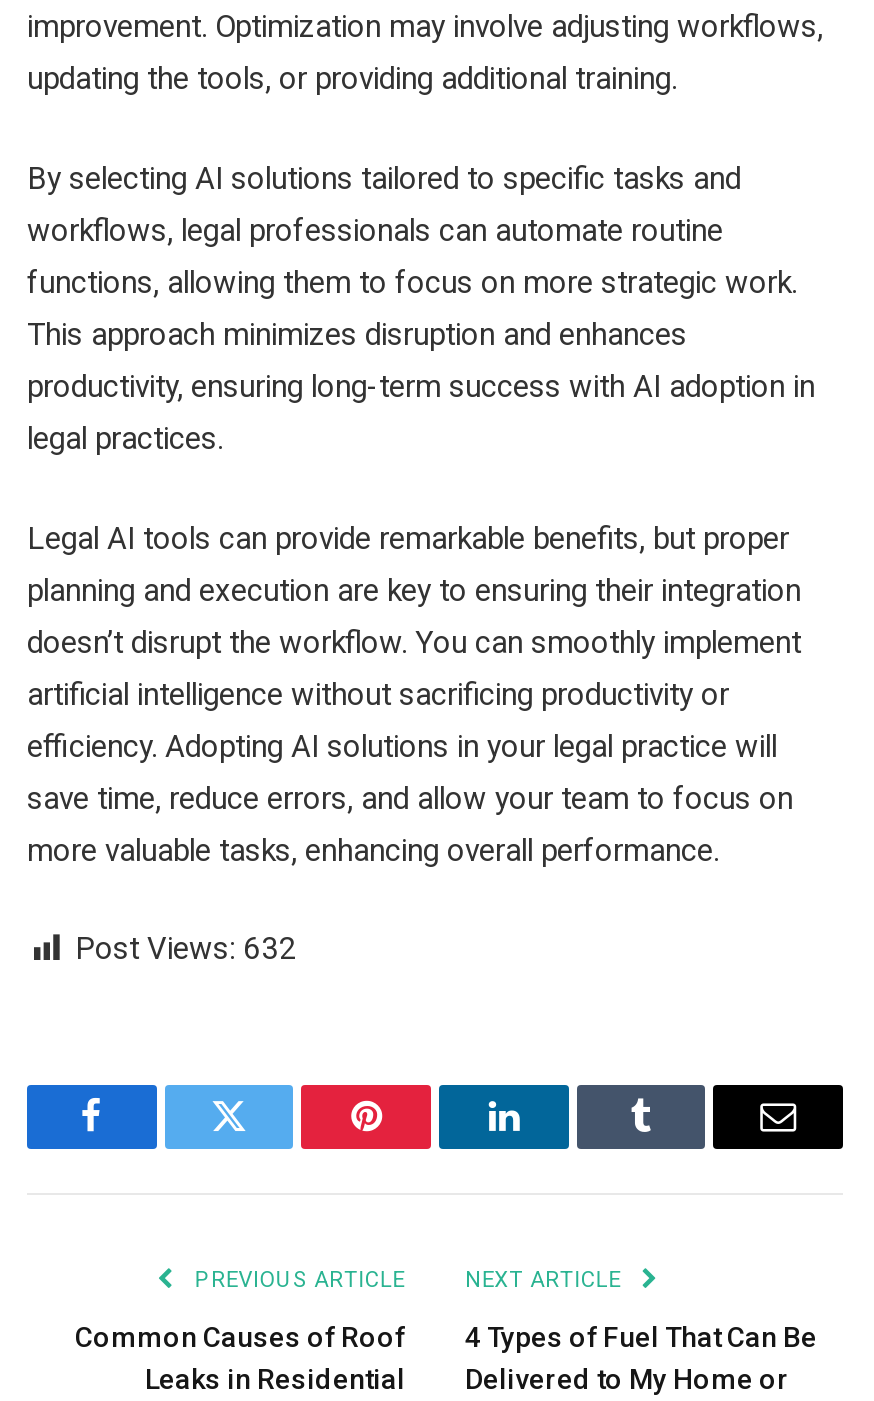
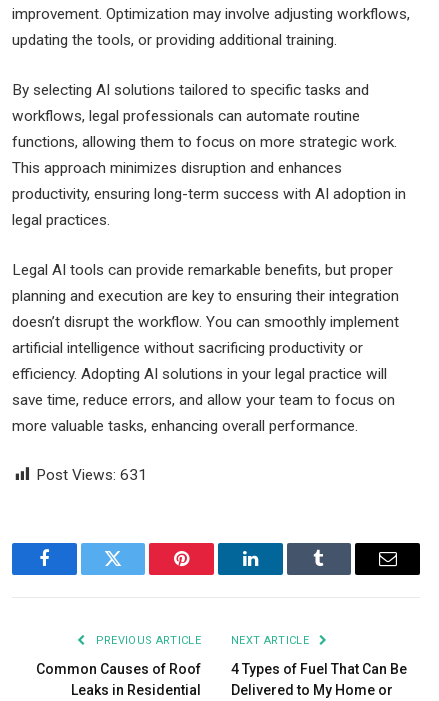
- Post Views: 632
+ Post Views: 631
